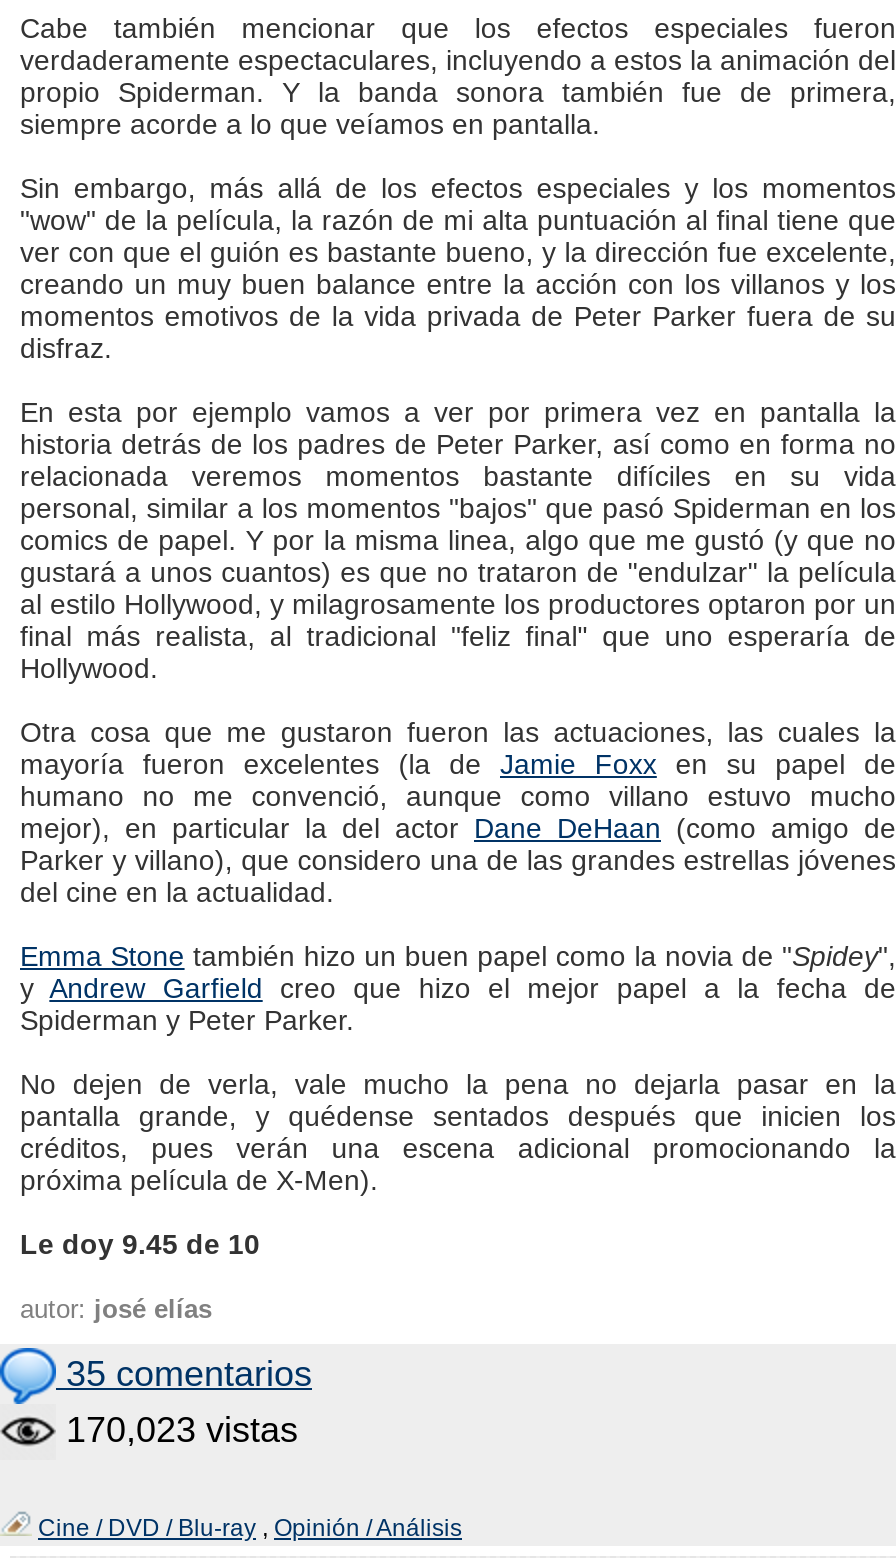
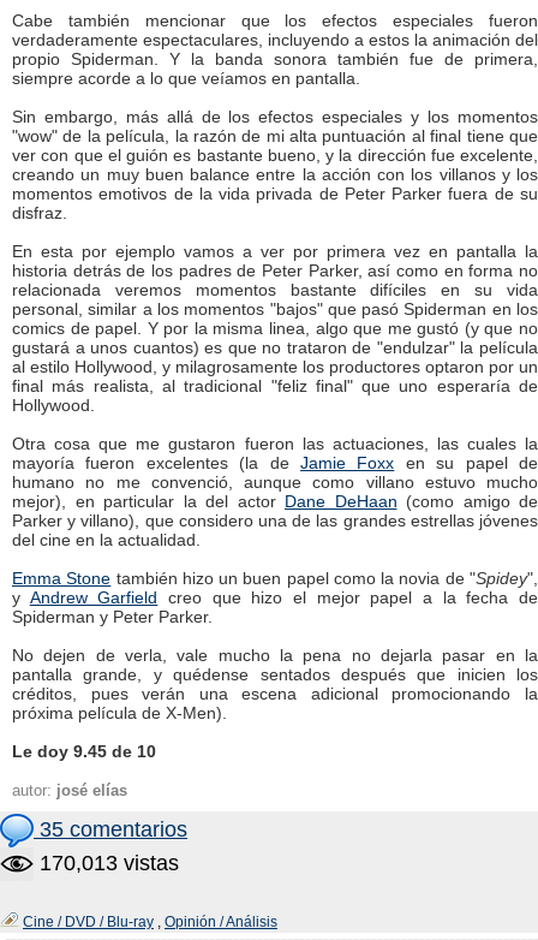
- 170,023 vistas
+ 170,013 vistas
